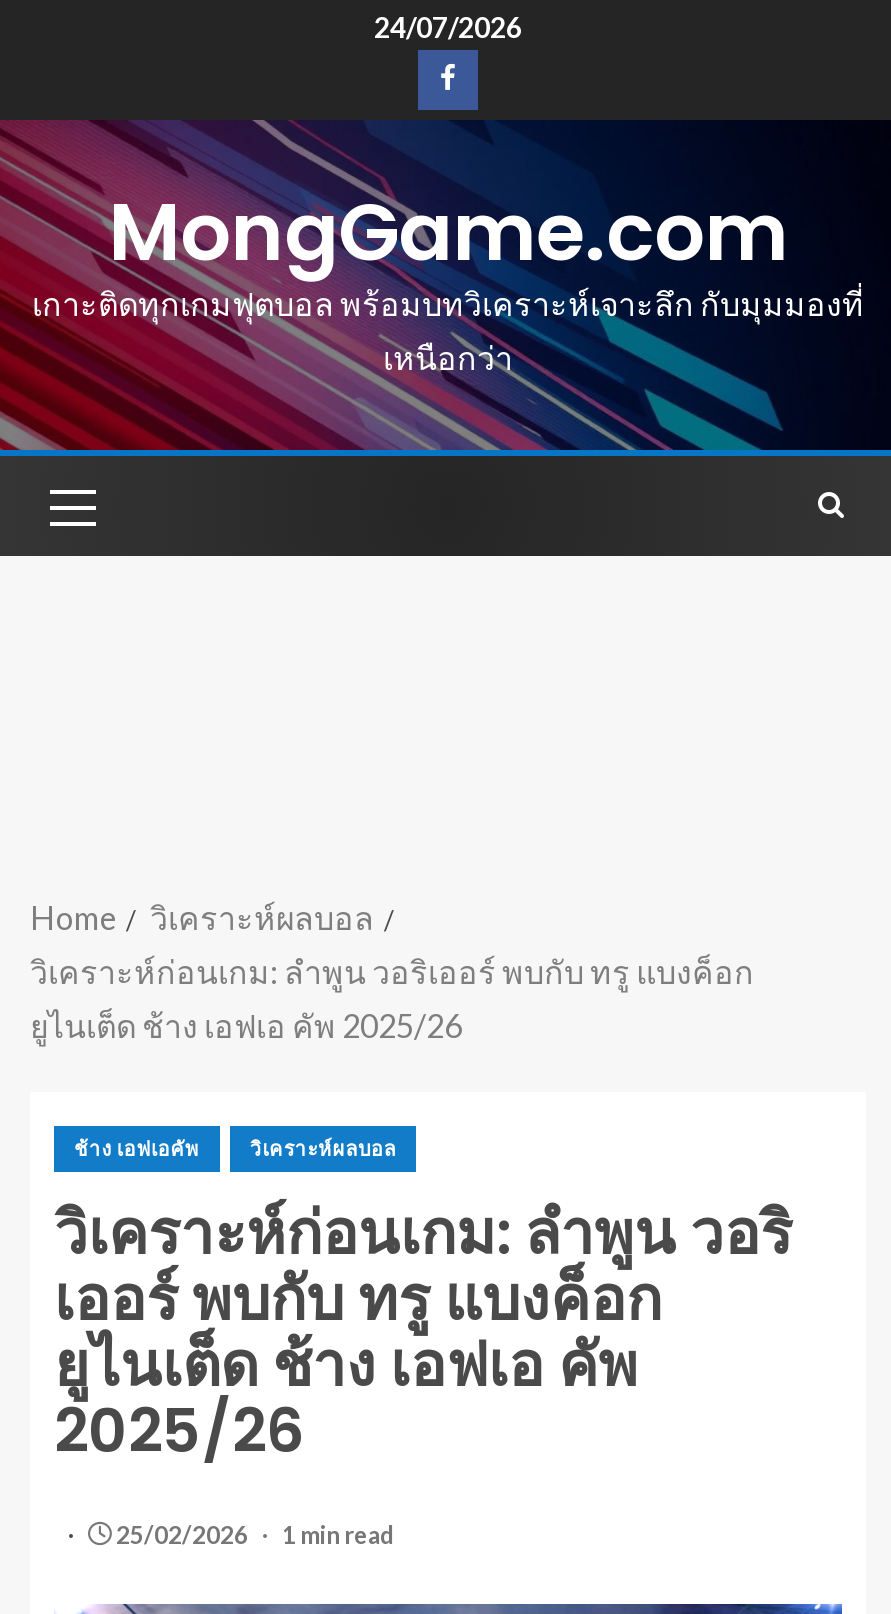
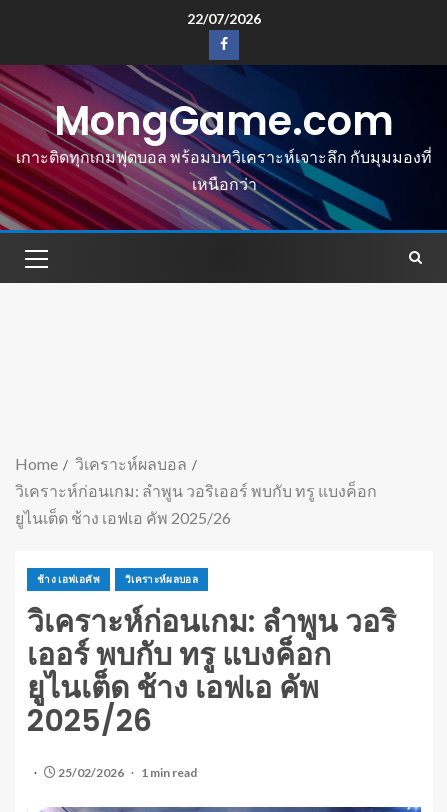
- 24/07/2026
+ 22/07/2026
